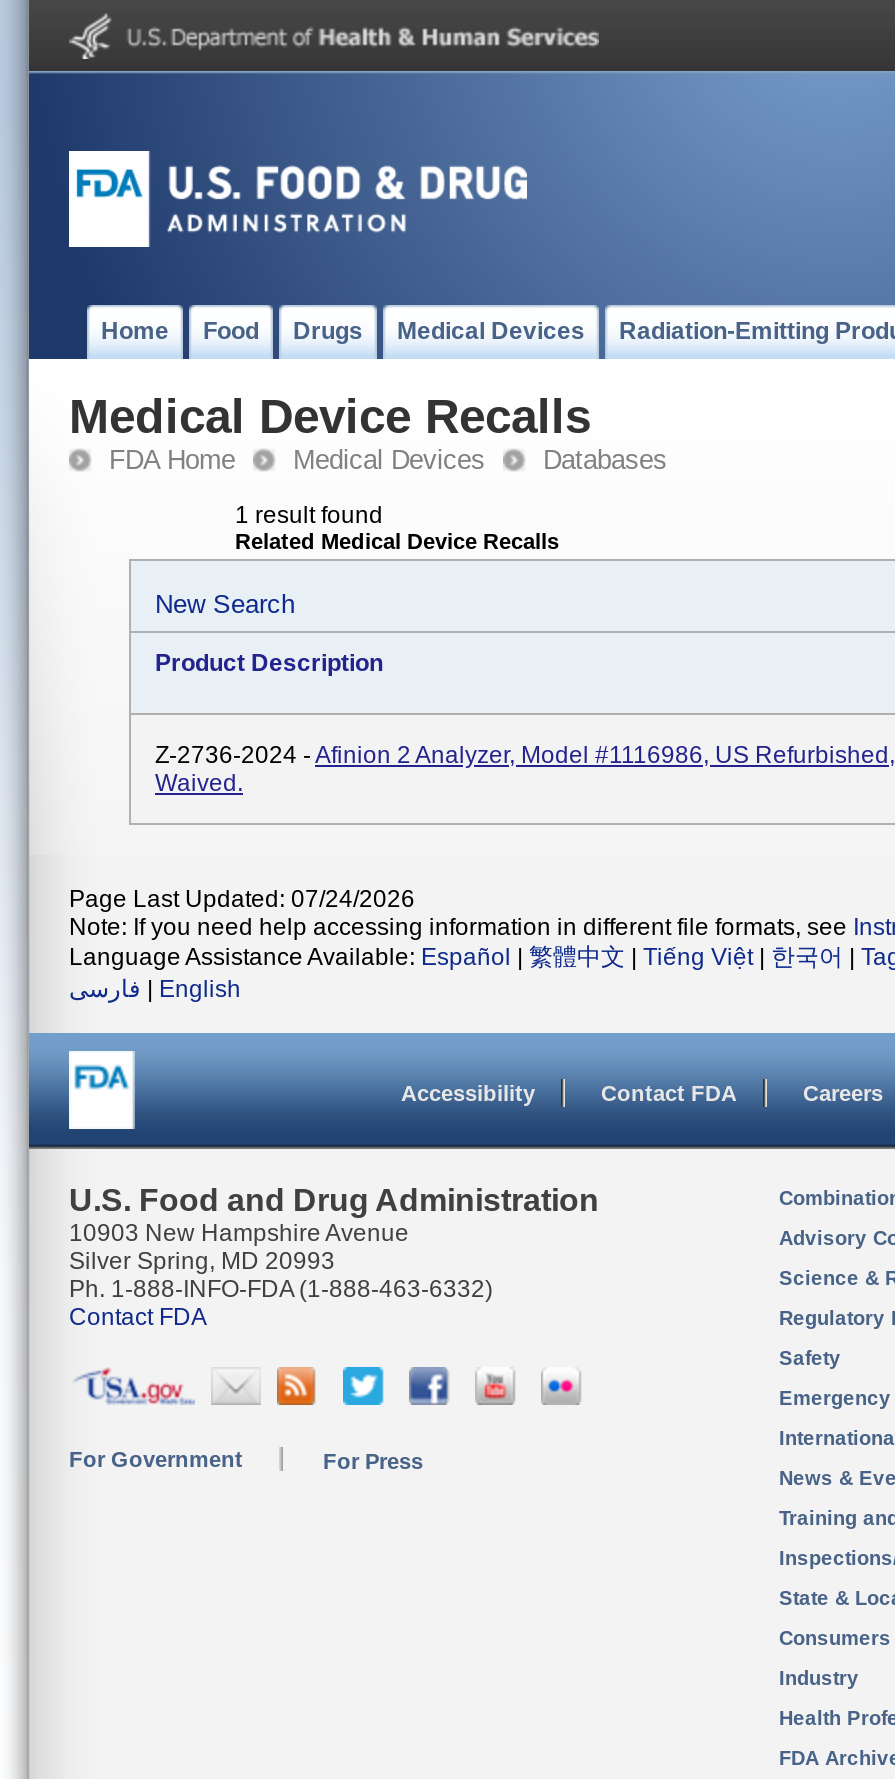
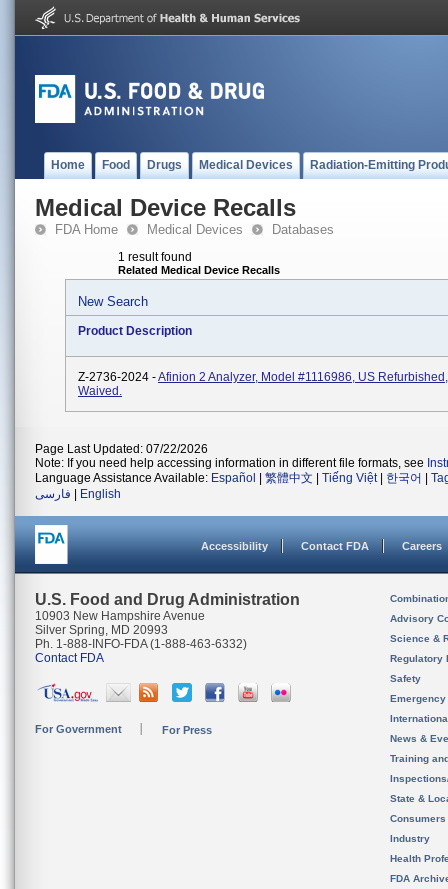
- Page Last Updated: 07/24/2026
+ Page Last Updated: 07/22/2026
